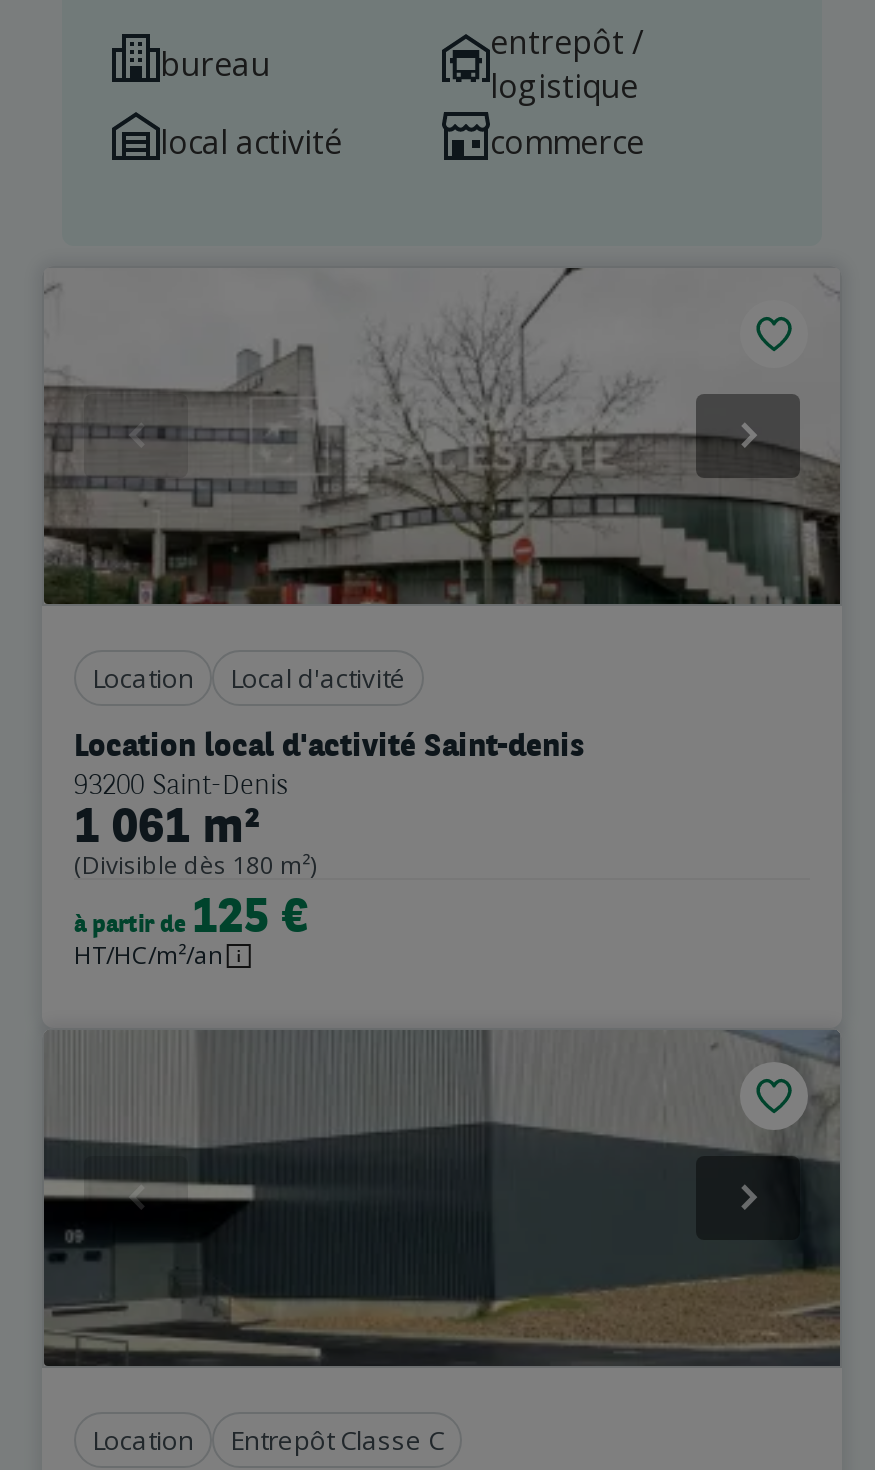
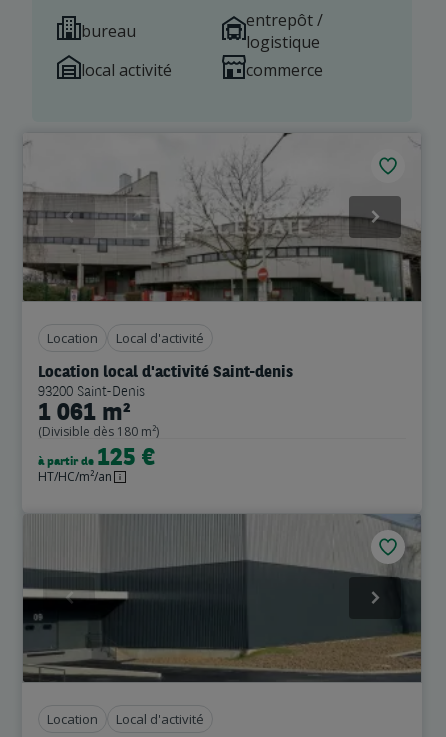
- Entrepôt Classe C
+ Local d'activité
